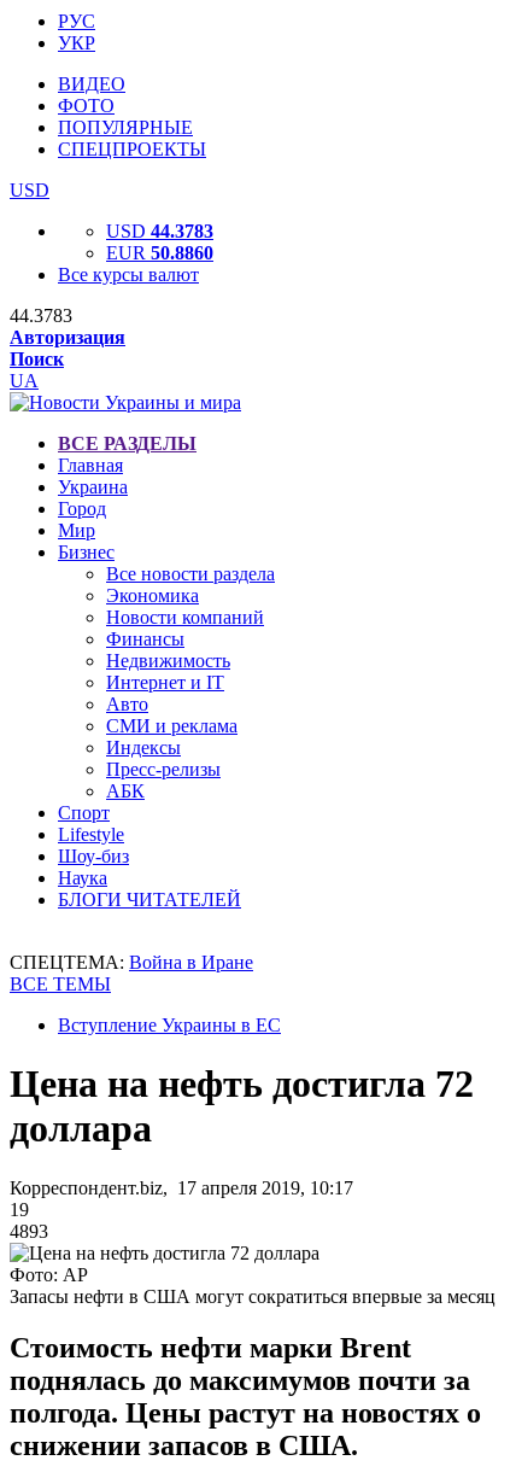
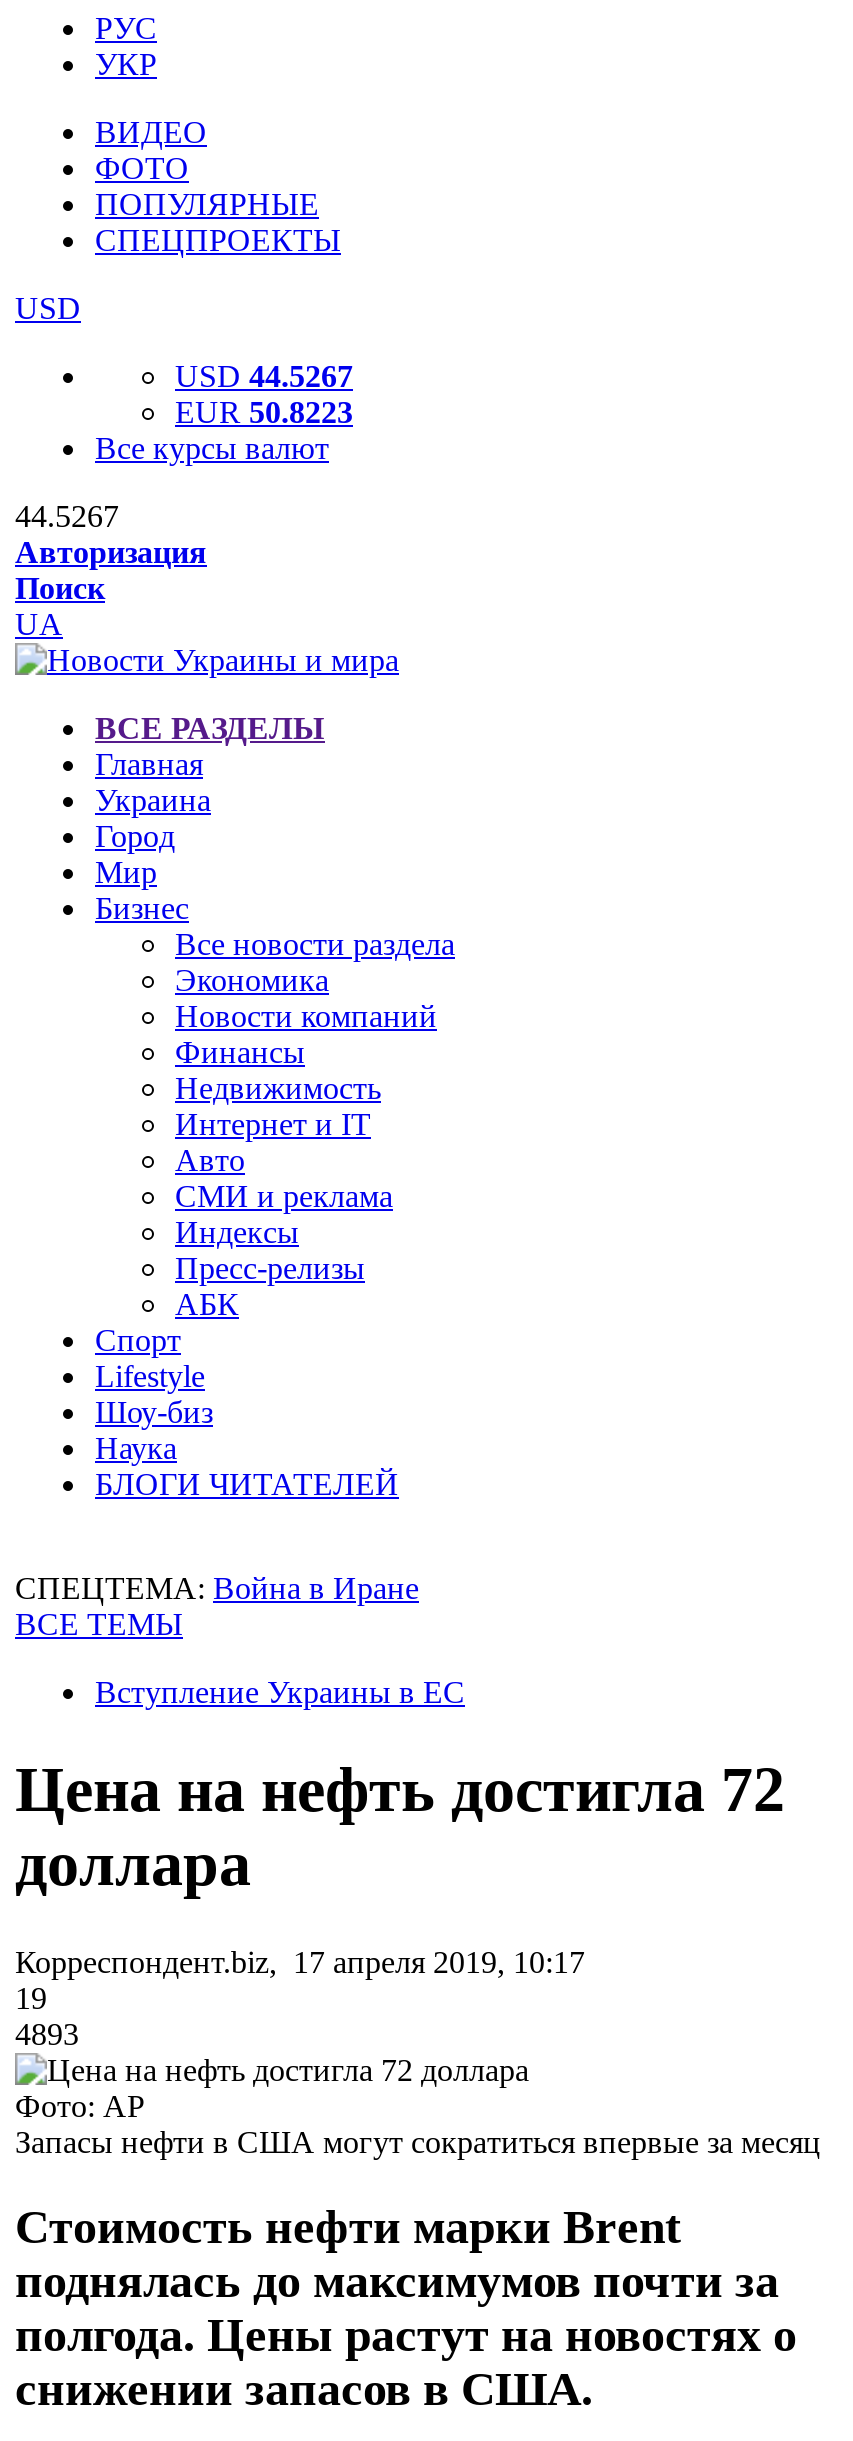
- USD 44.3783
+ USD 44.5267

- EUR 50.8860
+ EUR 50.8223

- 44.3783
+ 44.5267
